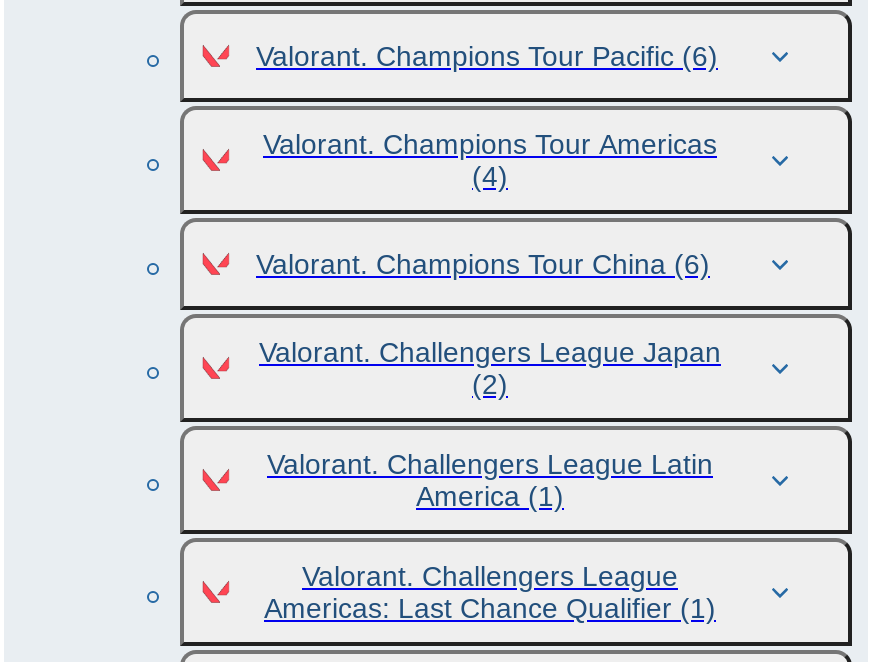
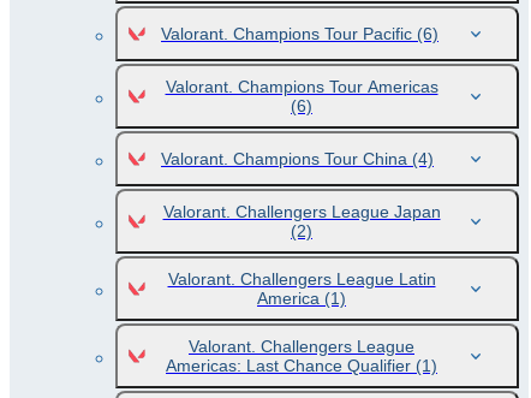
- (4)
+ (6)

- Valorant. Champions Tour China (6)
+ Valorant. Champions Tour China (4)
